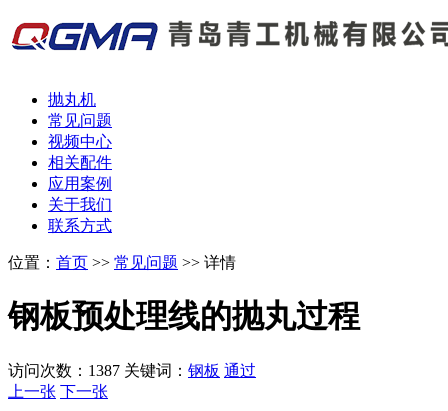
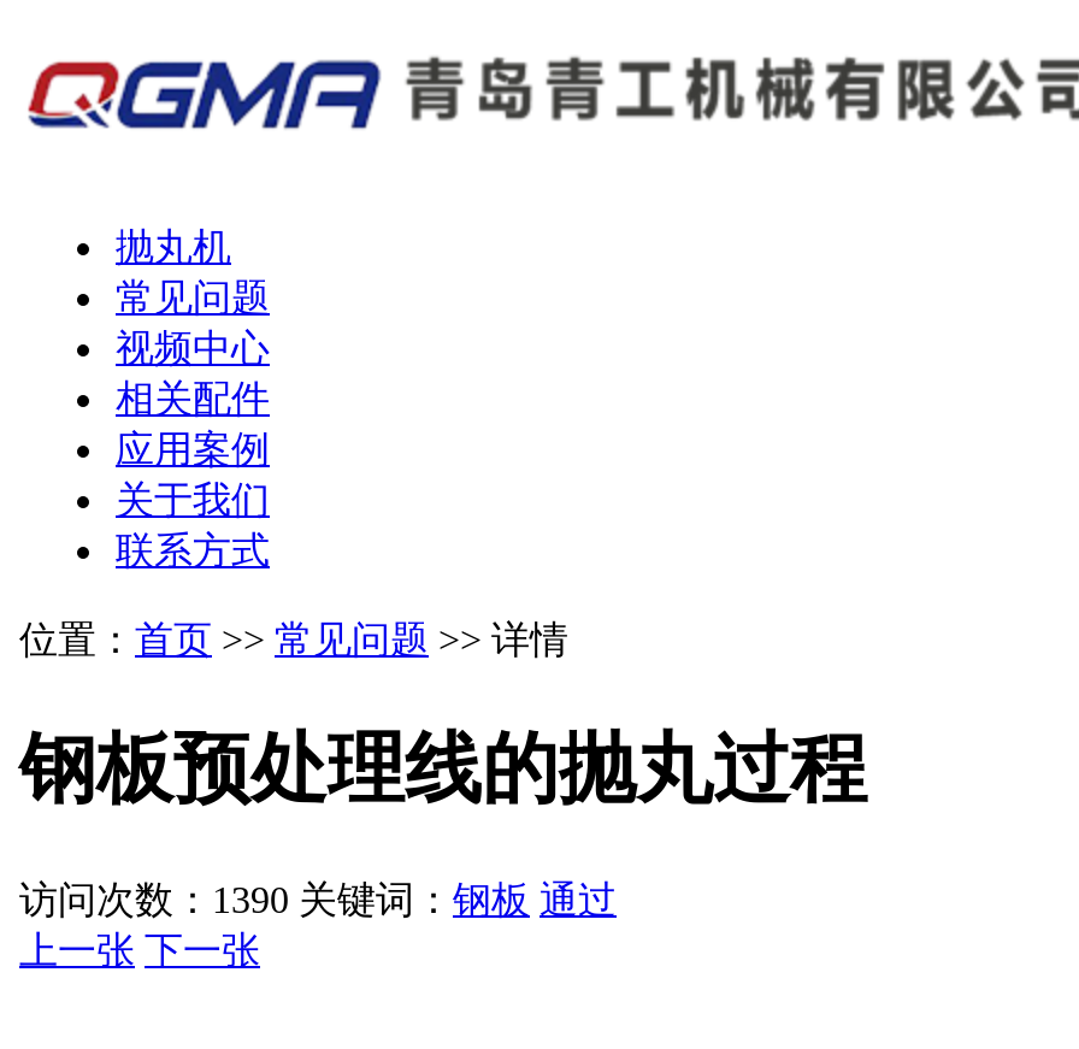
- 访问次数：1387 关键词：钢板 通过
+ 访问次数：1390 关键词：钢板 通过
